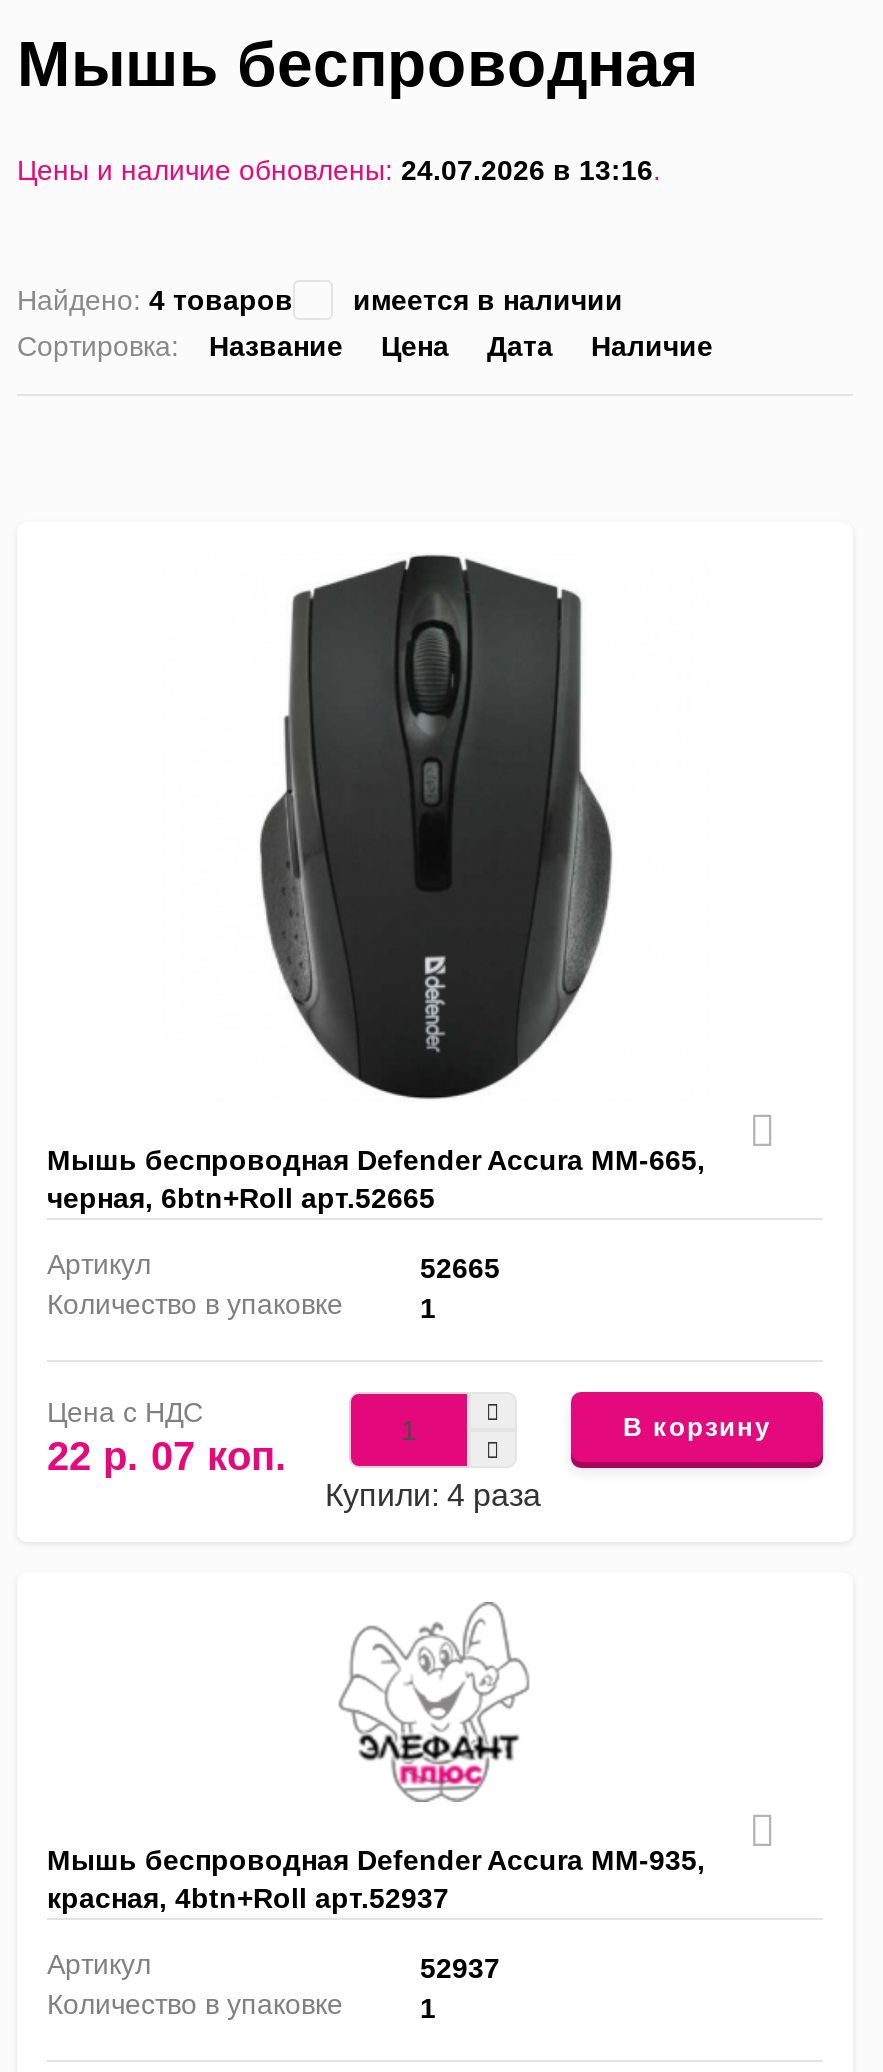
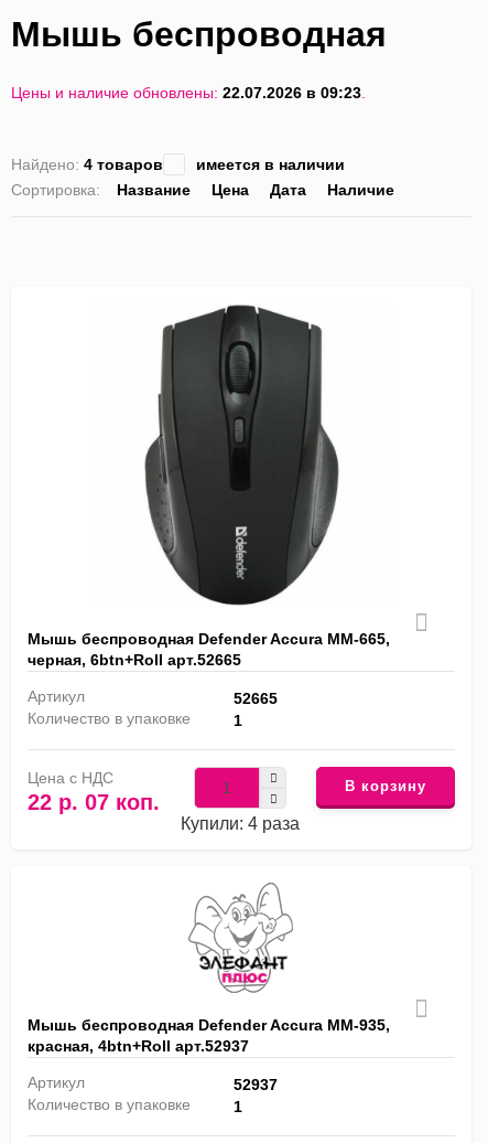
- Цены и наличие обновлены: 24.07.2026 в 13:16.
+ Цены и наличие обновлены: 22.07.2026 в 09:23.
